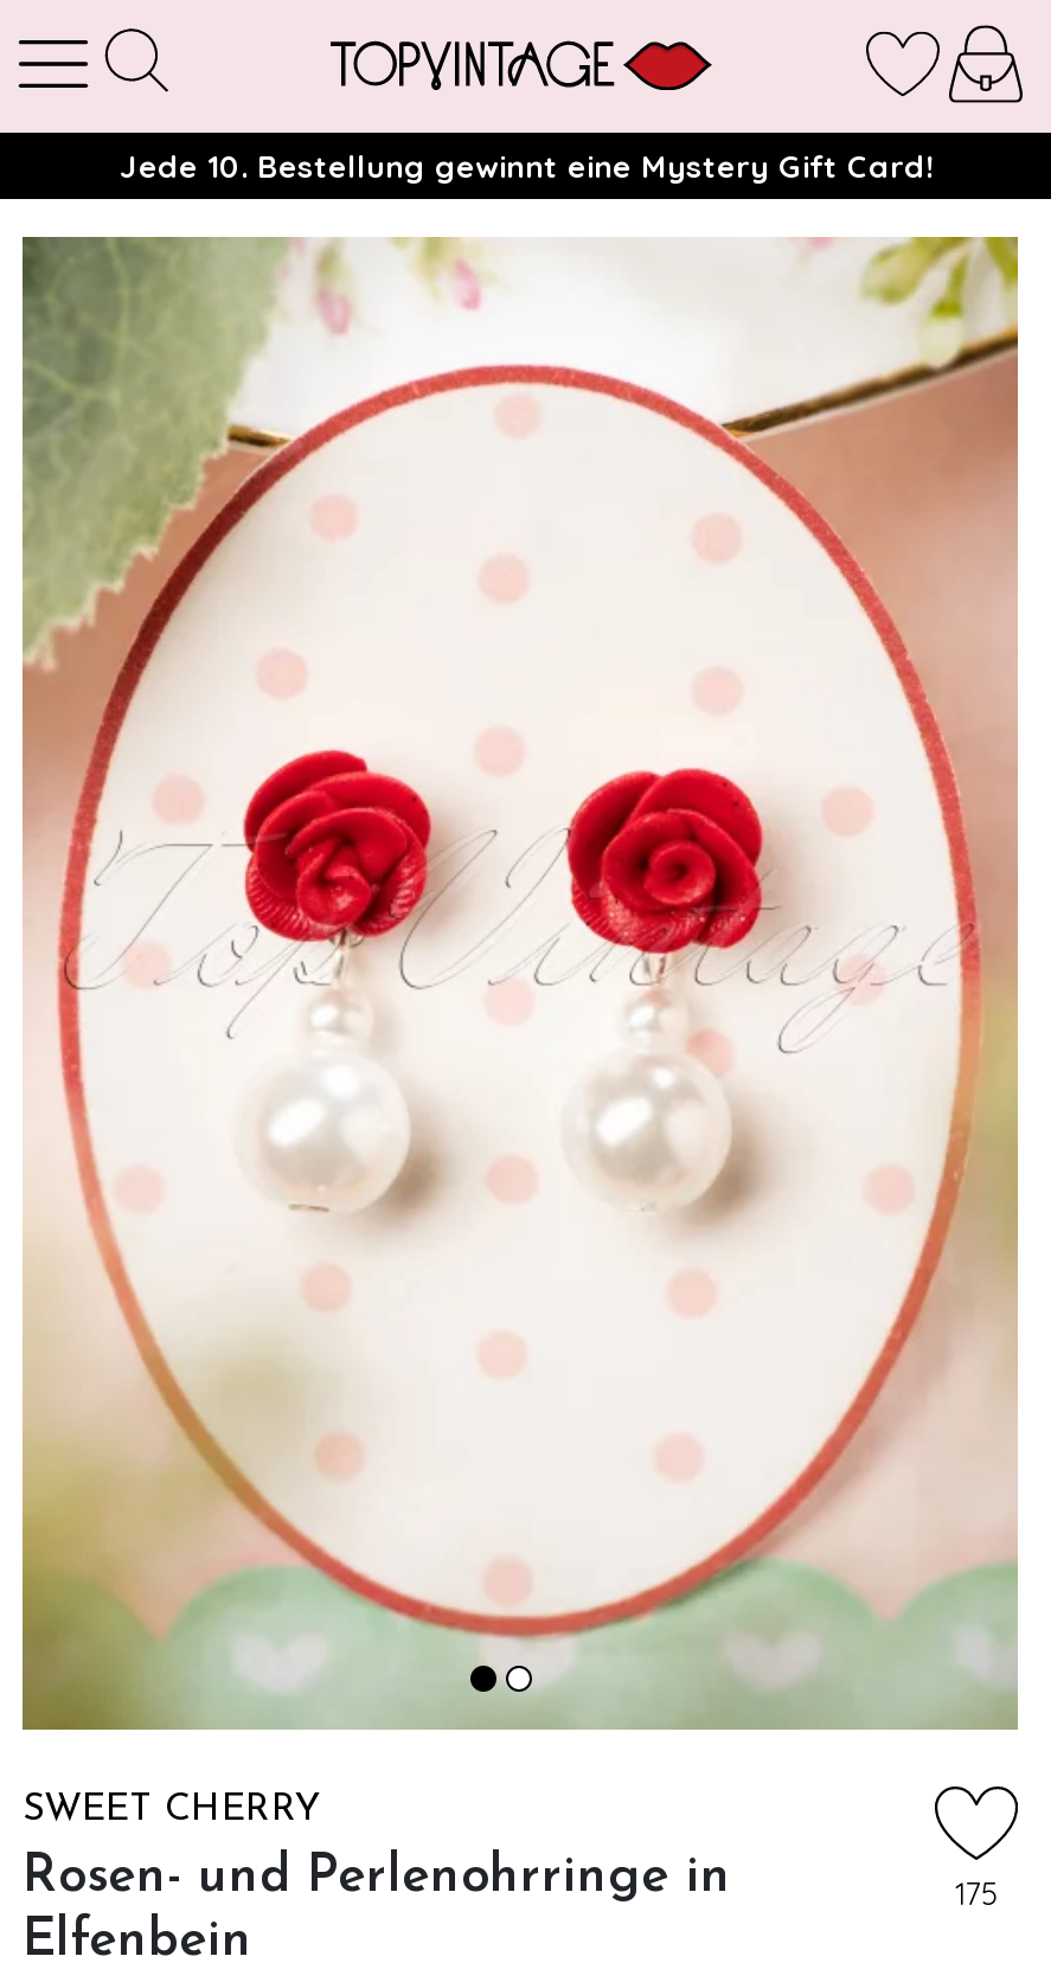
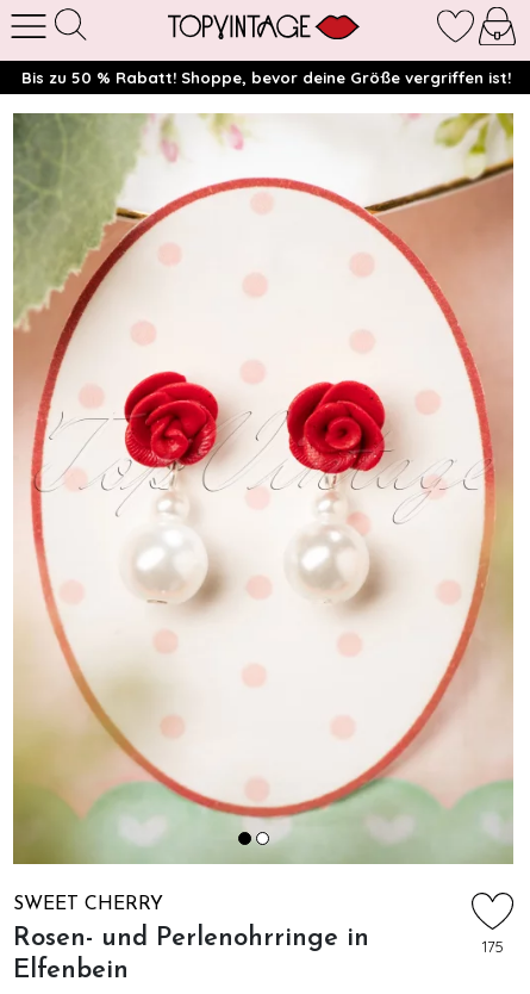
- Jede 10. Bestellung gewinnt eine Mystery Gift Card!
+ Bis zu 50 % Rabatt! Shoppe, bevor deine Größe vergriffen ist!
